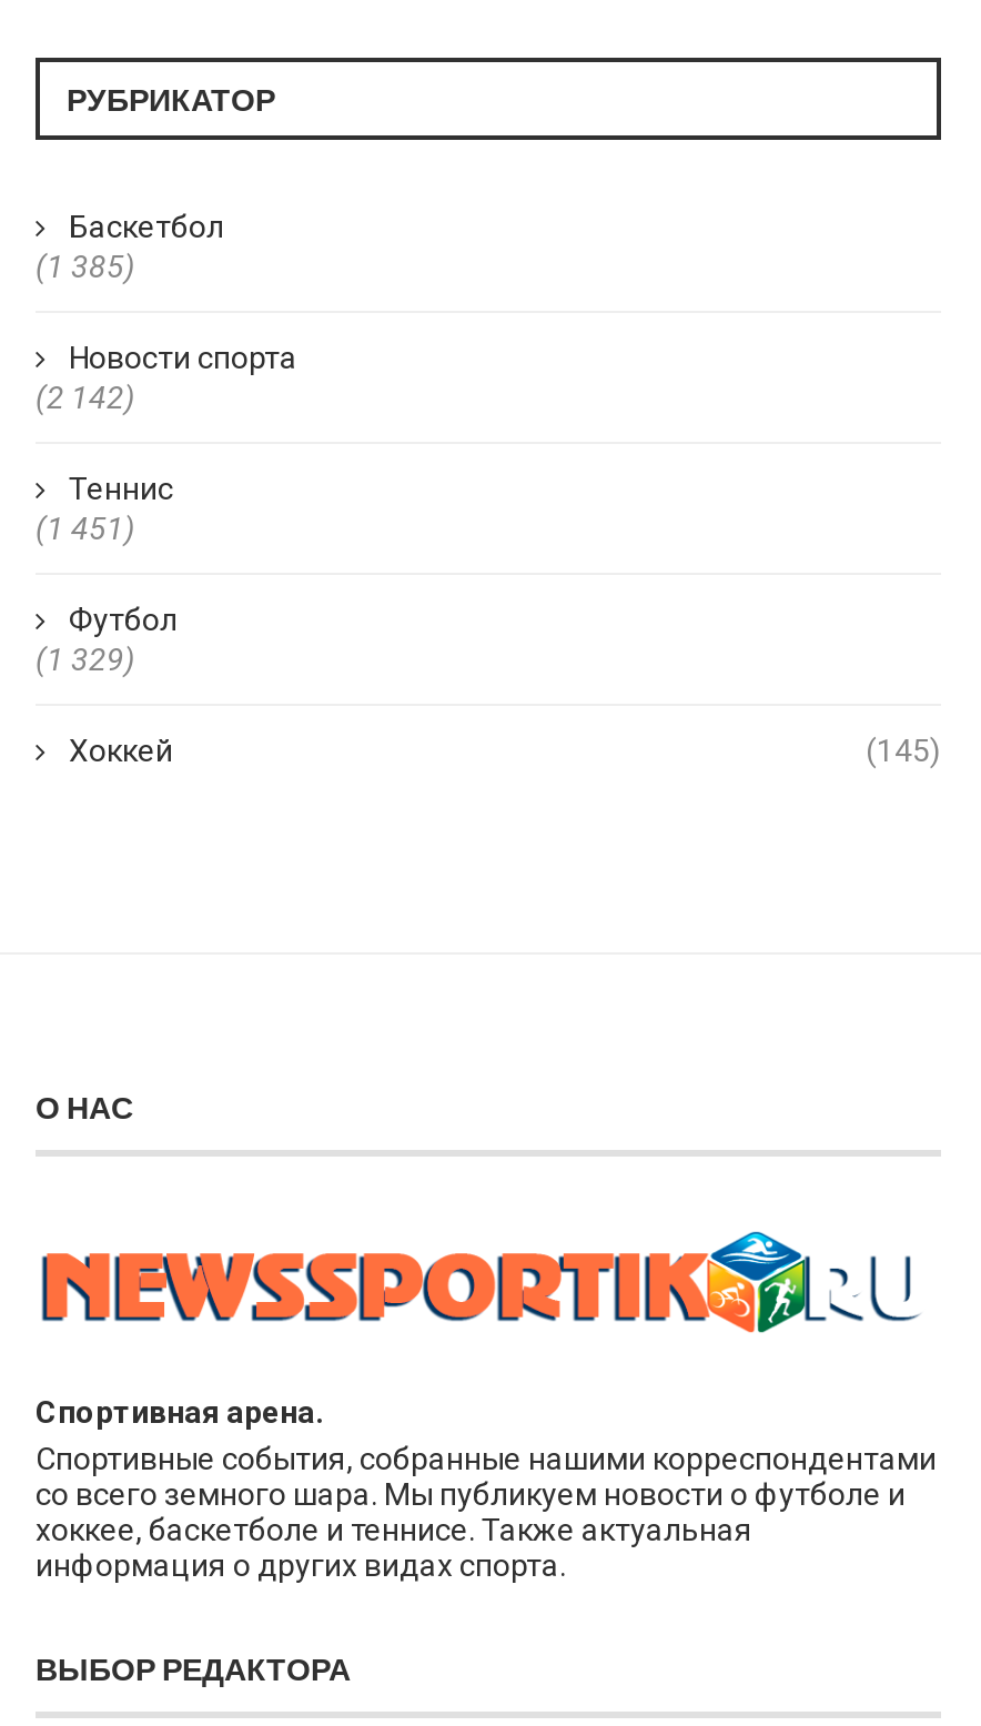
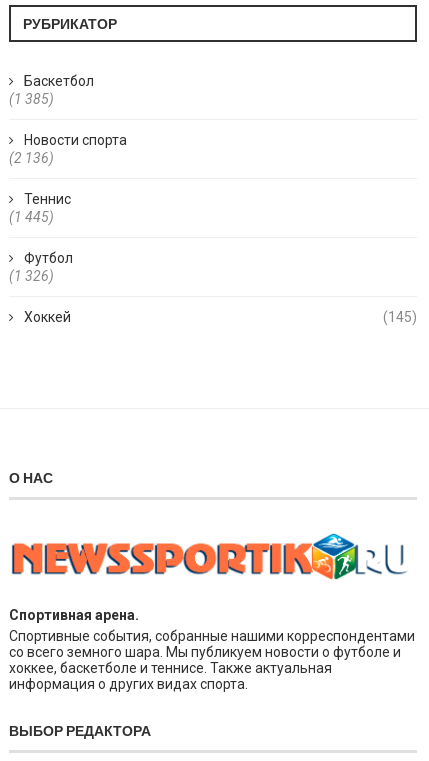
- (2 142)
+ (2 136)

- (1 451)
+ (1 445)

- (1 329)
+ (1 326)
